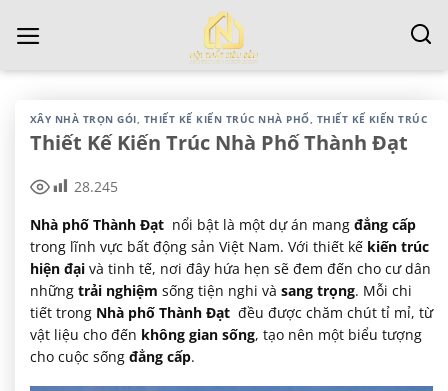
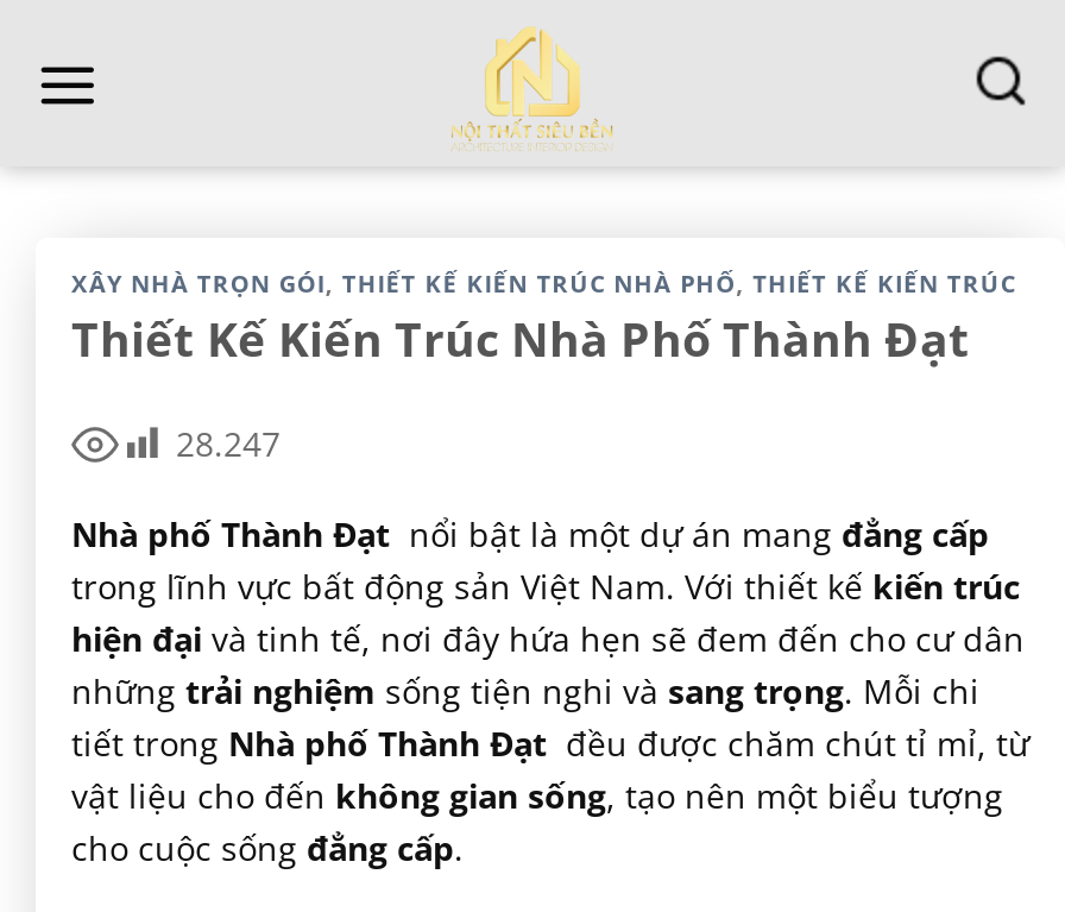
- 28.245
+ 28.247
